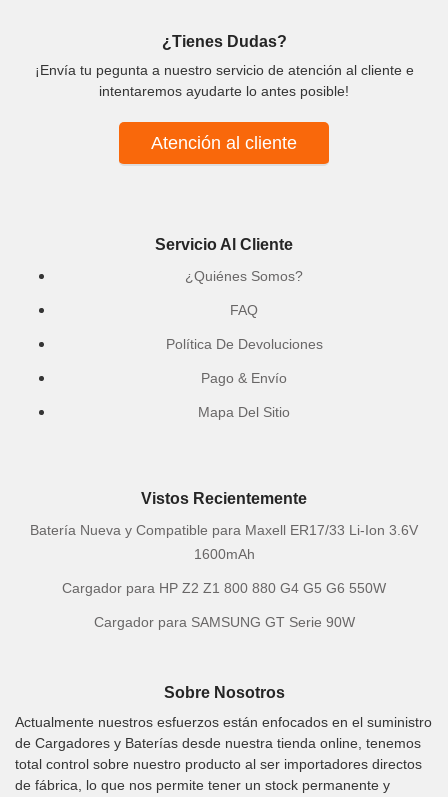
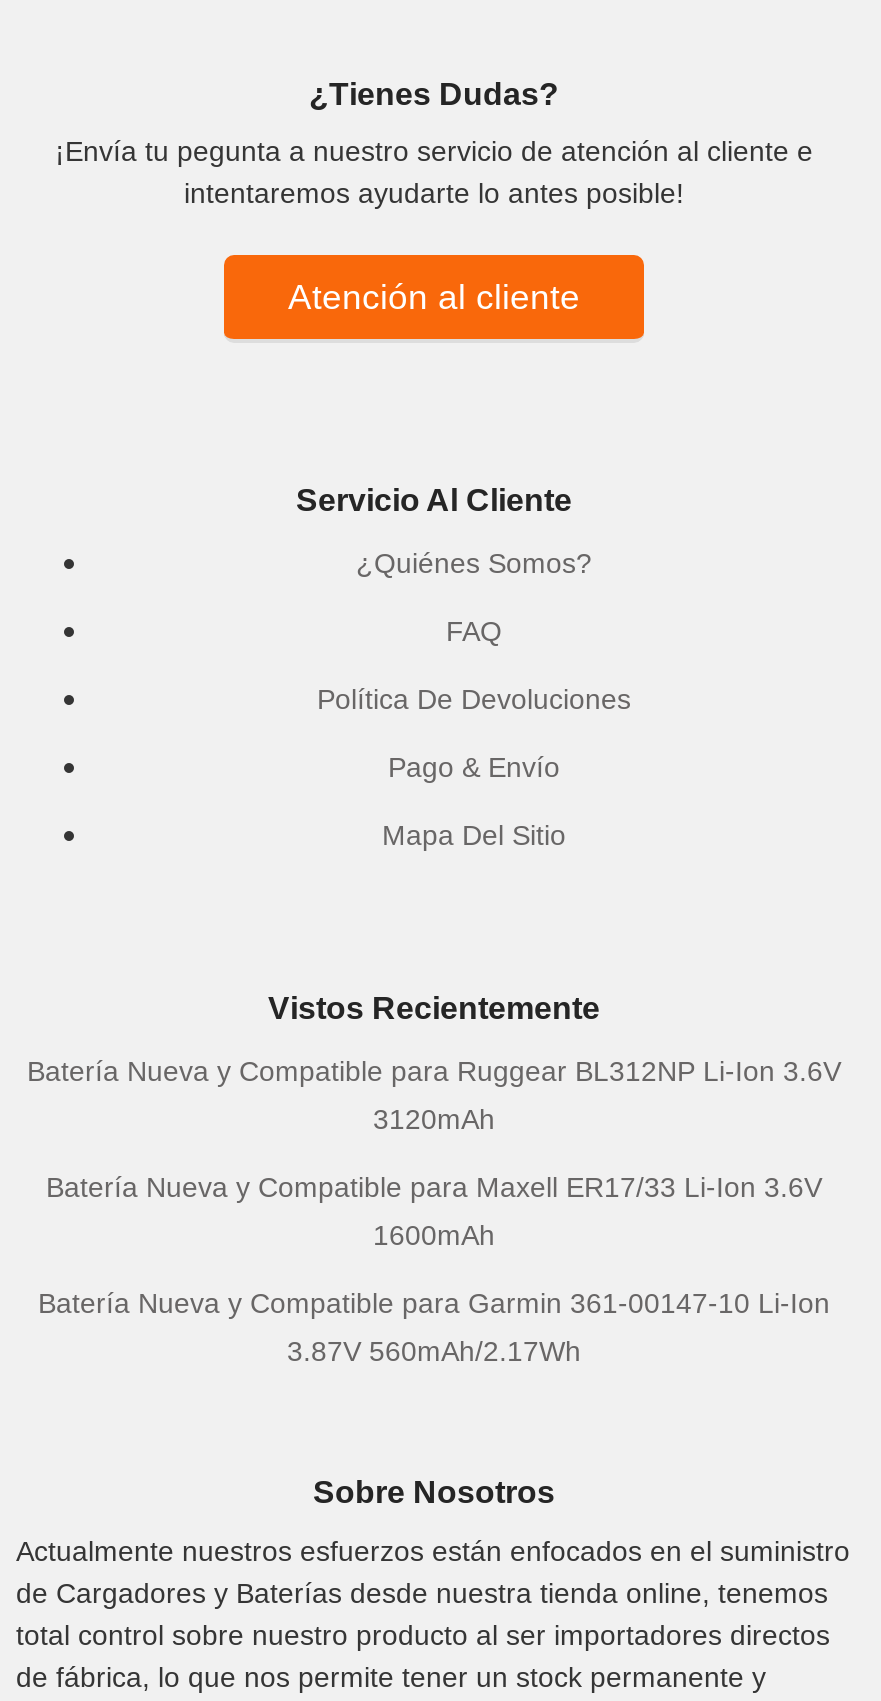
+ Batería Nueva y Compatible para Ruggear BL312NP Li-Ion 3.6V
+ 3120mAh

- Cargador para HP Z2 Z1 800 880 G4 G5 G6 550W
+ Batería Nueva y Compatible para Garmin 361-00147-10 Li-Ion

- Cargador para SAMSUNG GT Serie 90W
+ 3.87V 560mAh/2.17Wh
